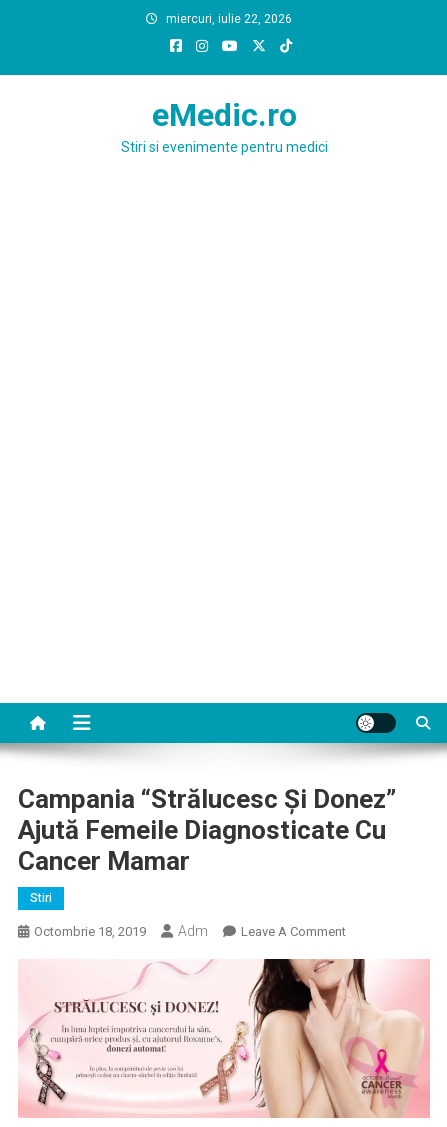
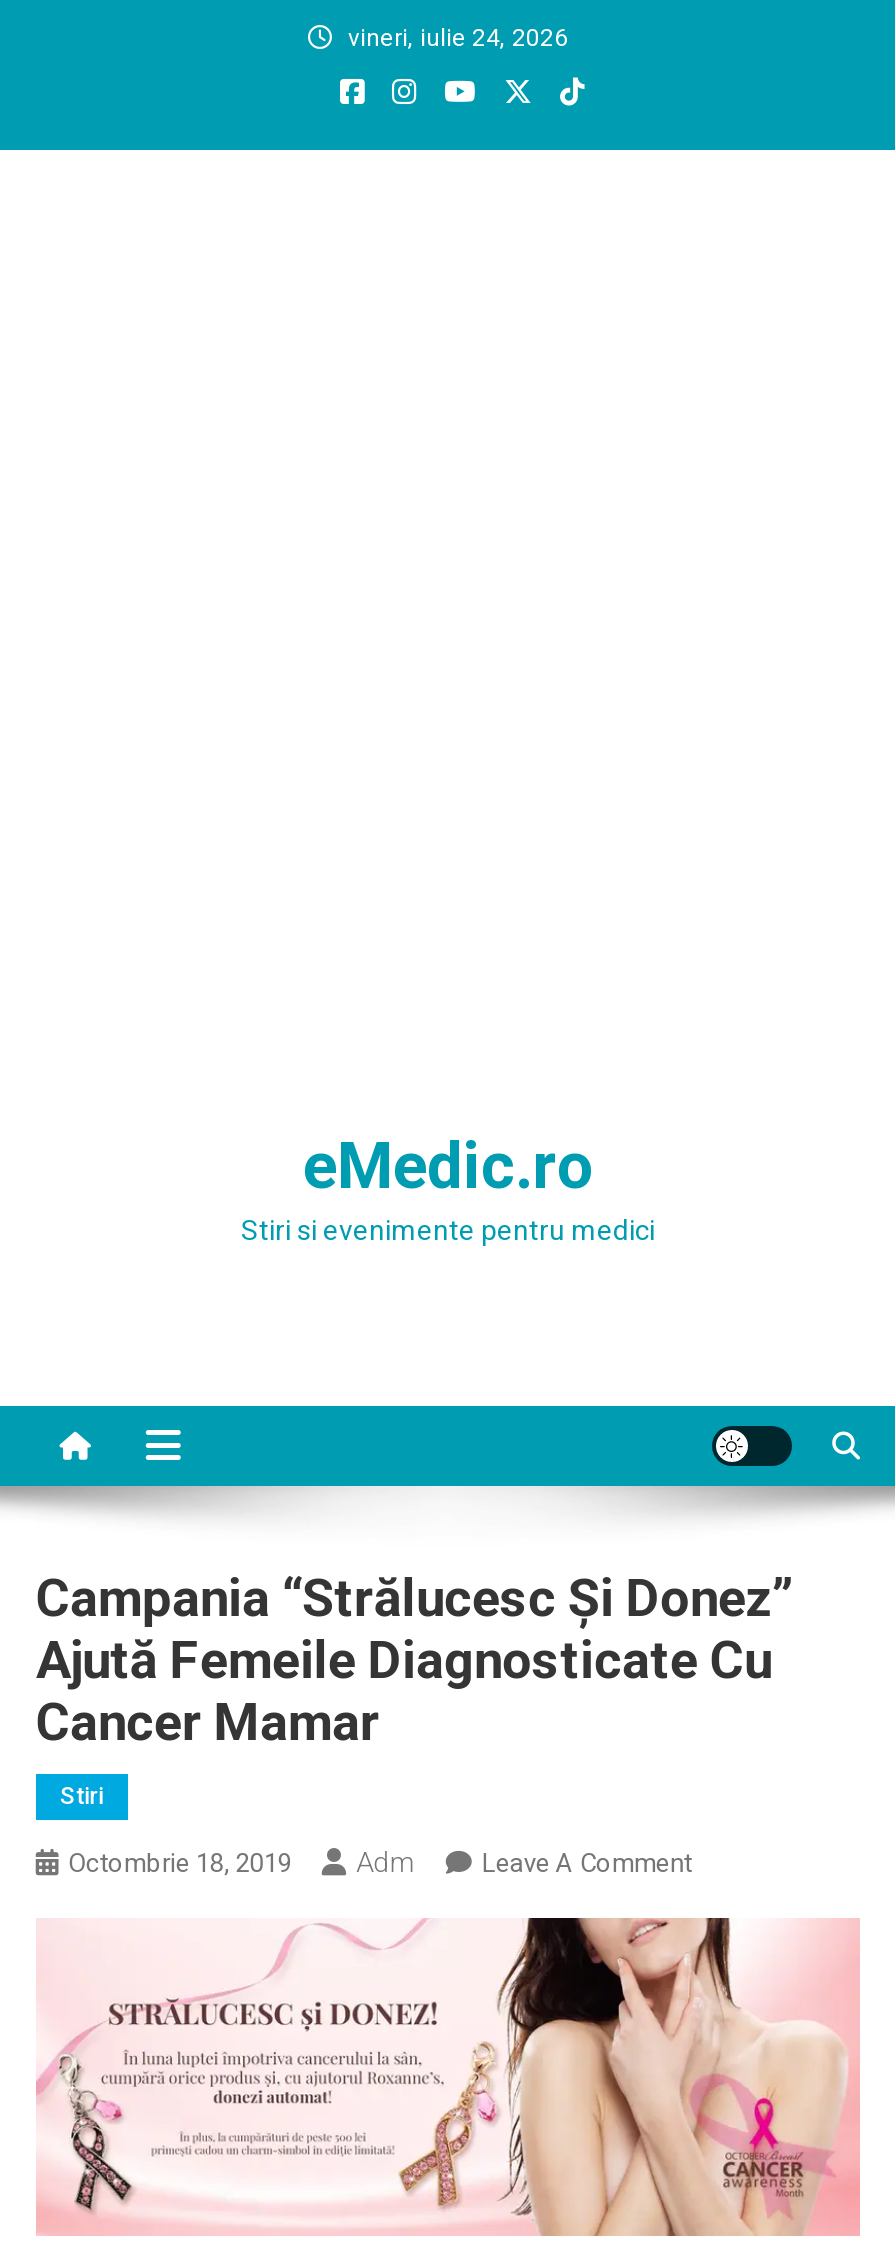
- miercuri, iulie 22, 2026
+ vineri, iulie 24, 2026

moved down: eMedic.ro | Stiri si evenimente pentru medici
